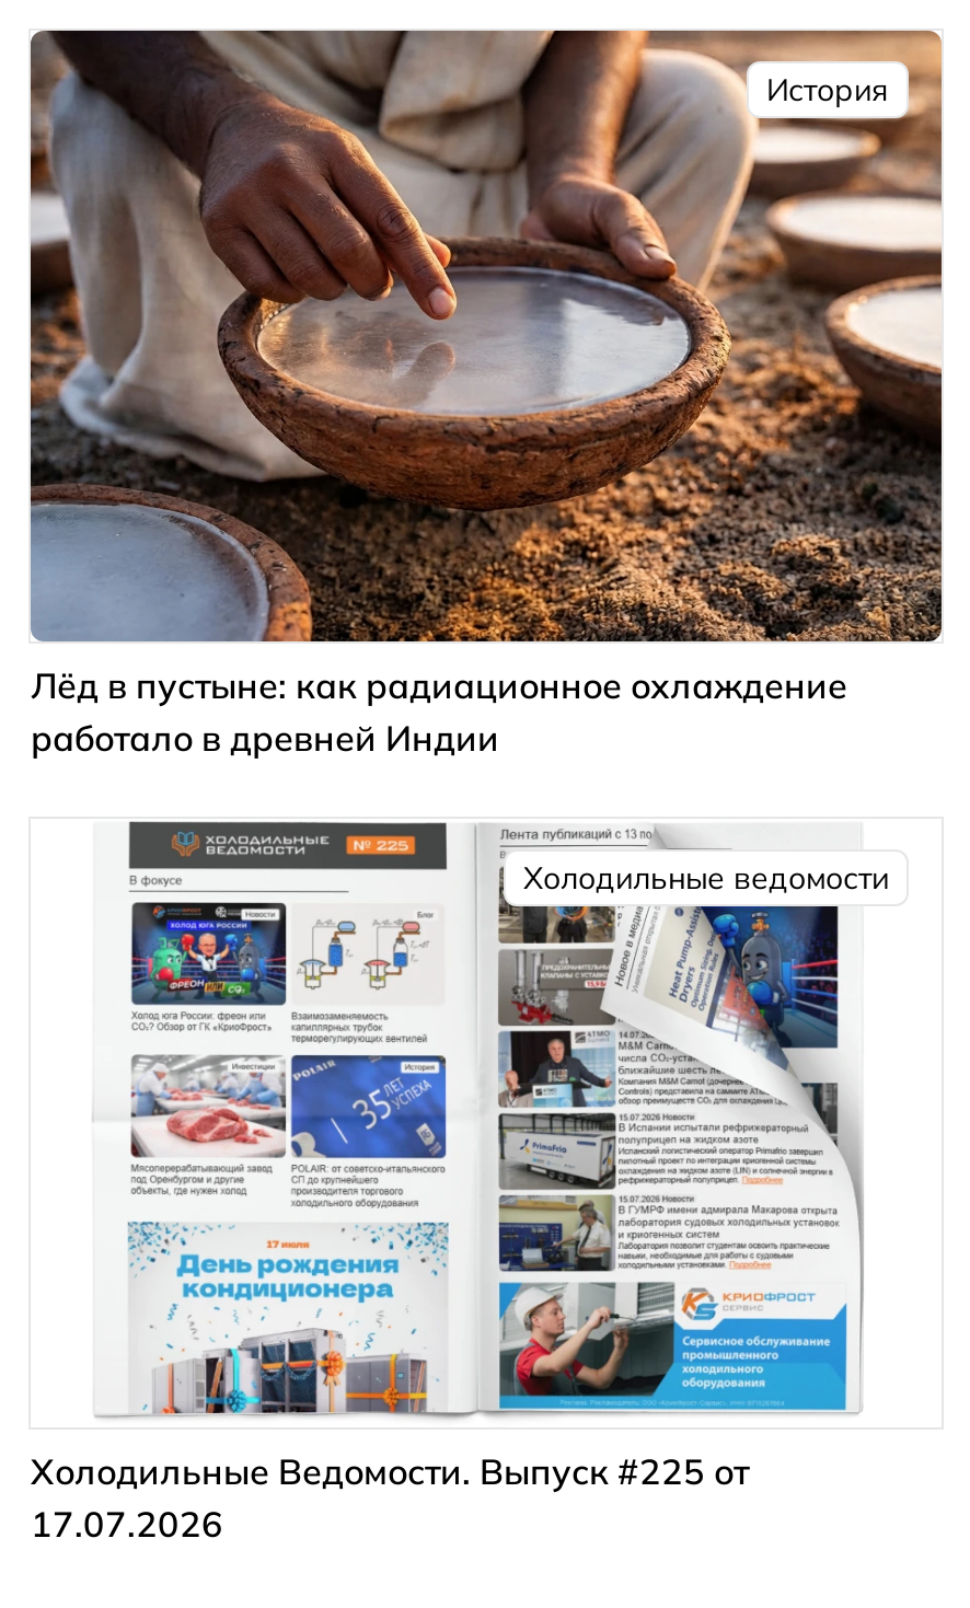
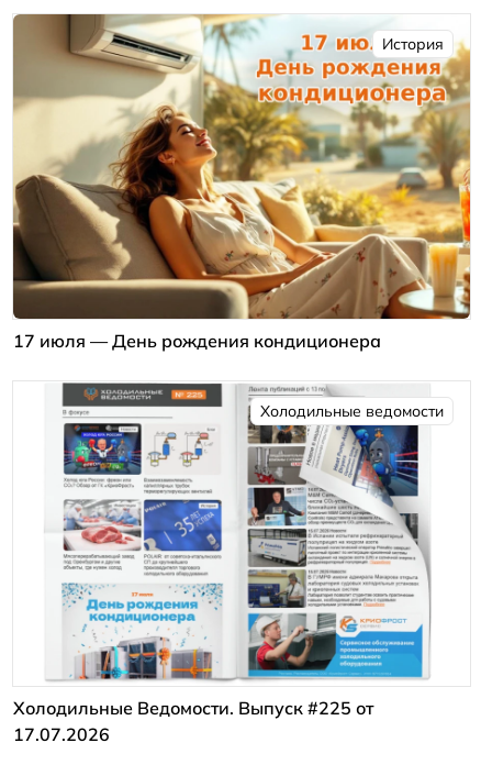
- [image]
- Лёд в пустыне: как радиационное охлаждение
- работало в древней Индии
+ [image]
+ 17 июля — День рождения кондиционера
